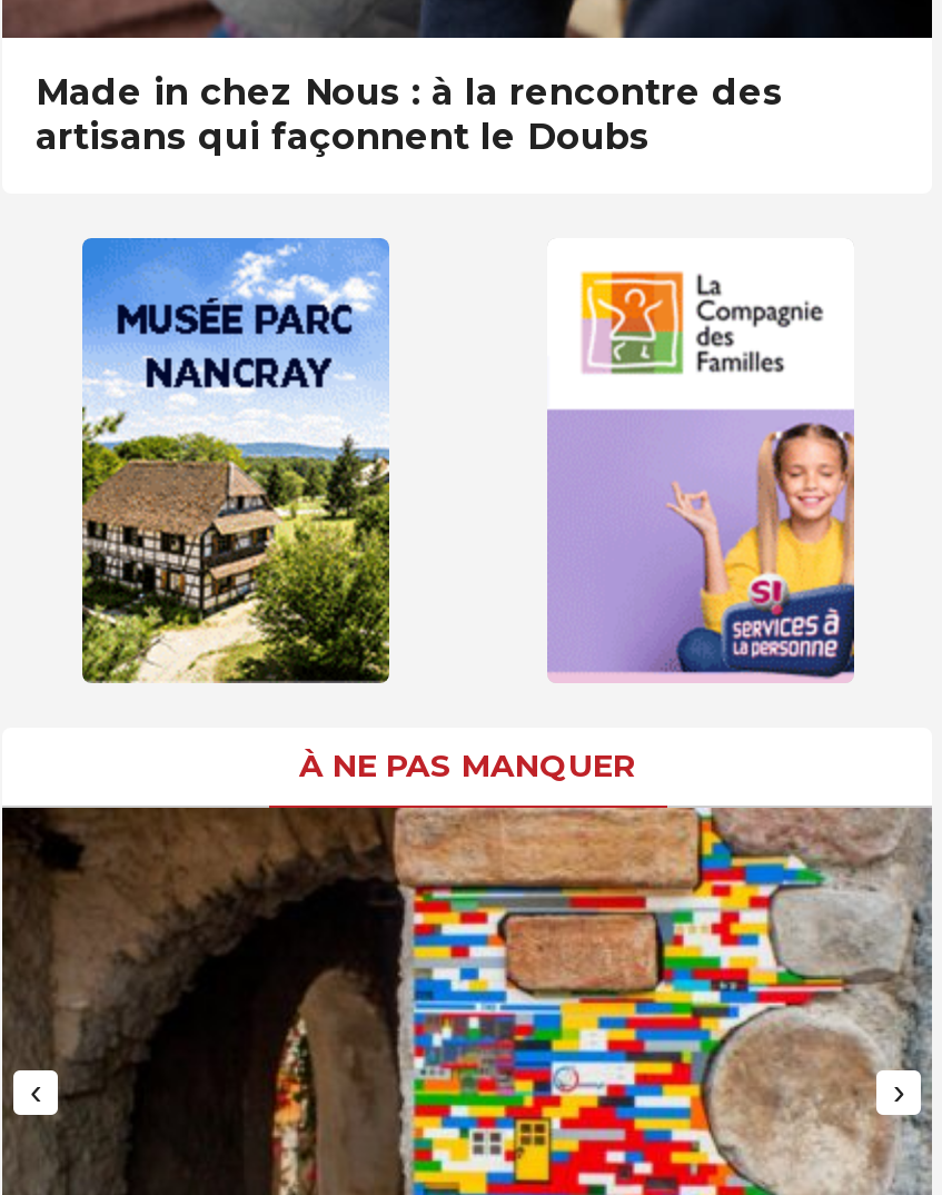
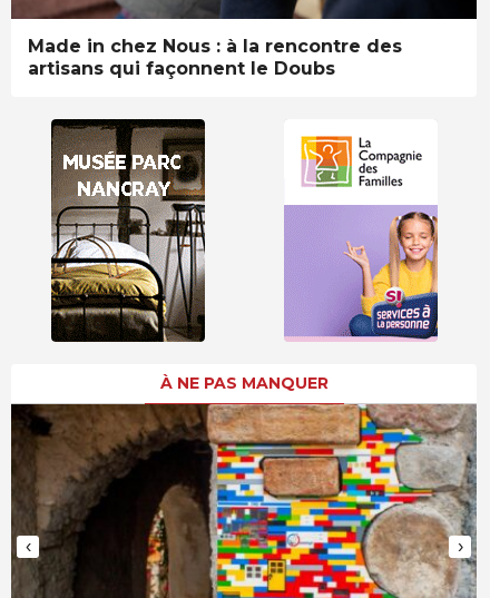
- [image]
+ [image]
